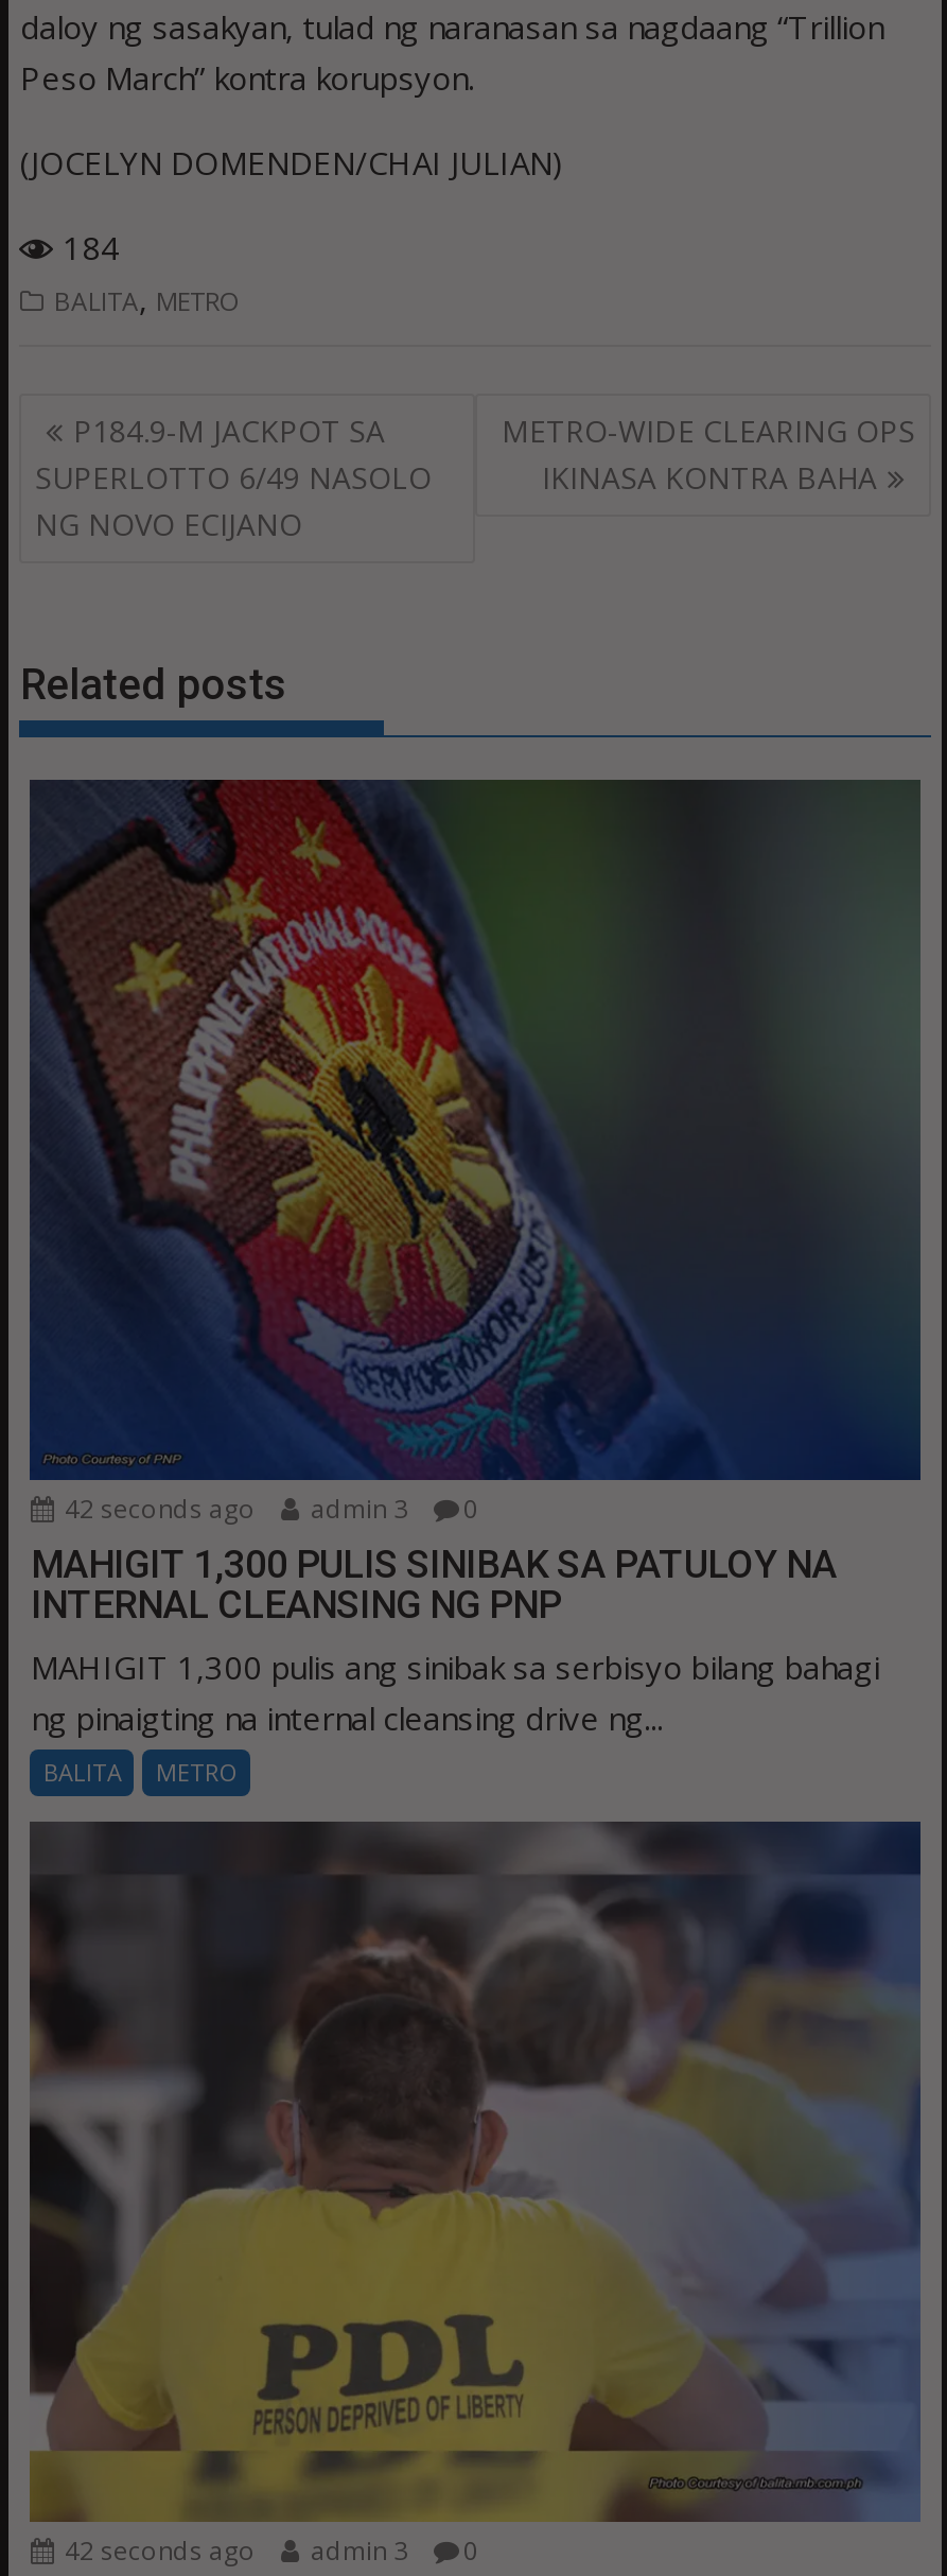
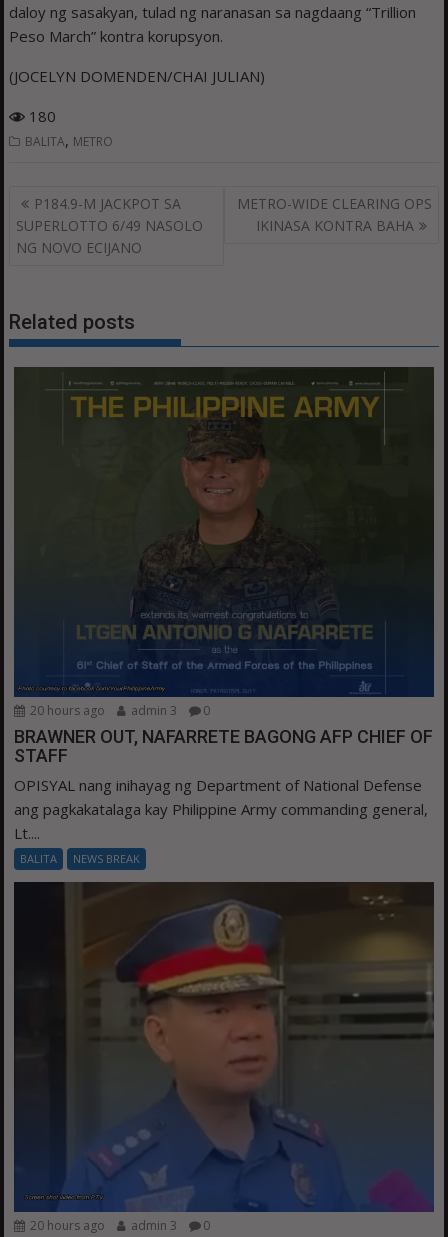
- 184
+ 180

- [image]
- 42 seconds ago admin 3 0
+ [image]
+ 20 hours ago admin 3 0

- MAHIGIT 1,300 PULIS SINIBAK SA PATULOY NA
- INTERNAL CLEANSING NG PNP
- MAHIGIT 1,300 pulis ang sinibak sa serbisyo bilang bahagi
- ng pinaigting na internal cleansing drive ng...
+ BRAWNER OUT, NAFARRETE BAGONG AFP CHIEF OF
+ STAFF
+ OPISYAL nang inihayag ng Department of National Defense
+ ang pagkakatalaga kay Philippine Army commanding general,
+ Lt....

- METRO
+ NEWS BREAK

- [image]
- 42 seconds ago admin 3 0
+ [image]
+ 20 hours ago admin 3 0
